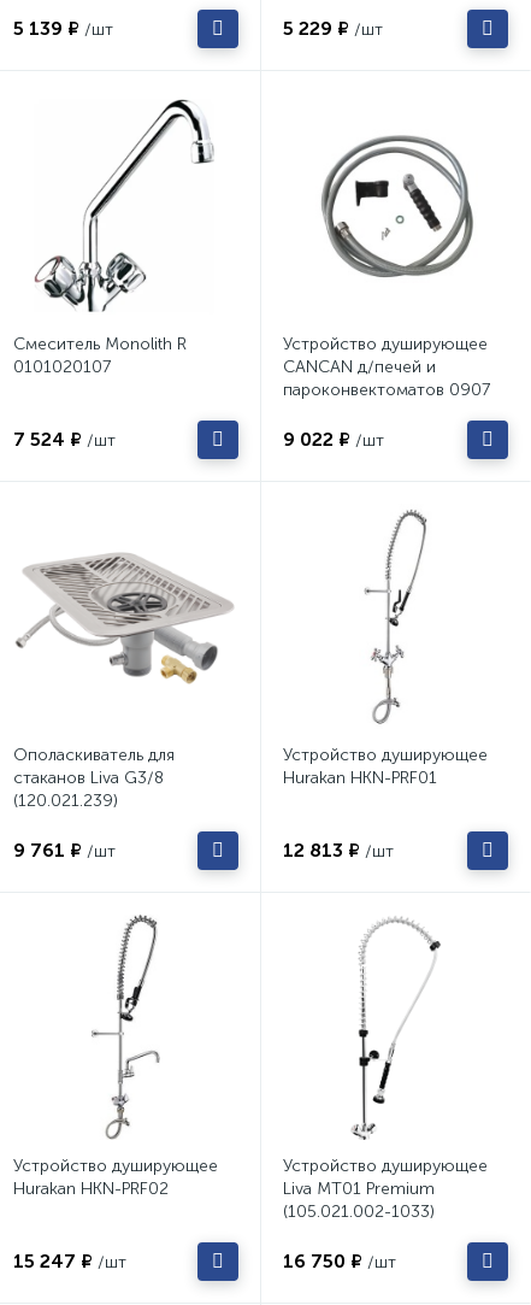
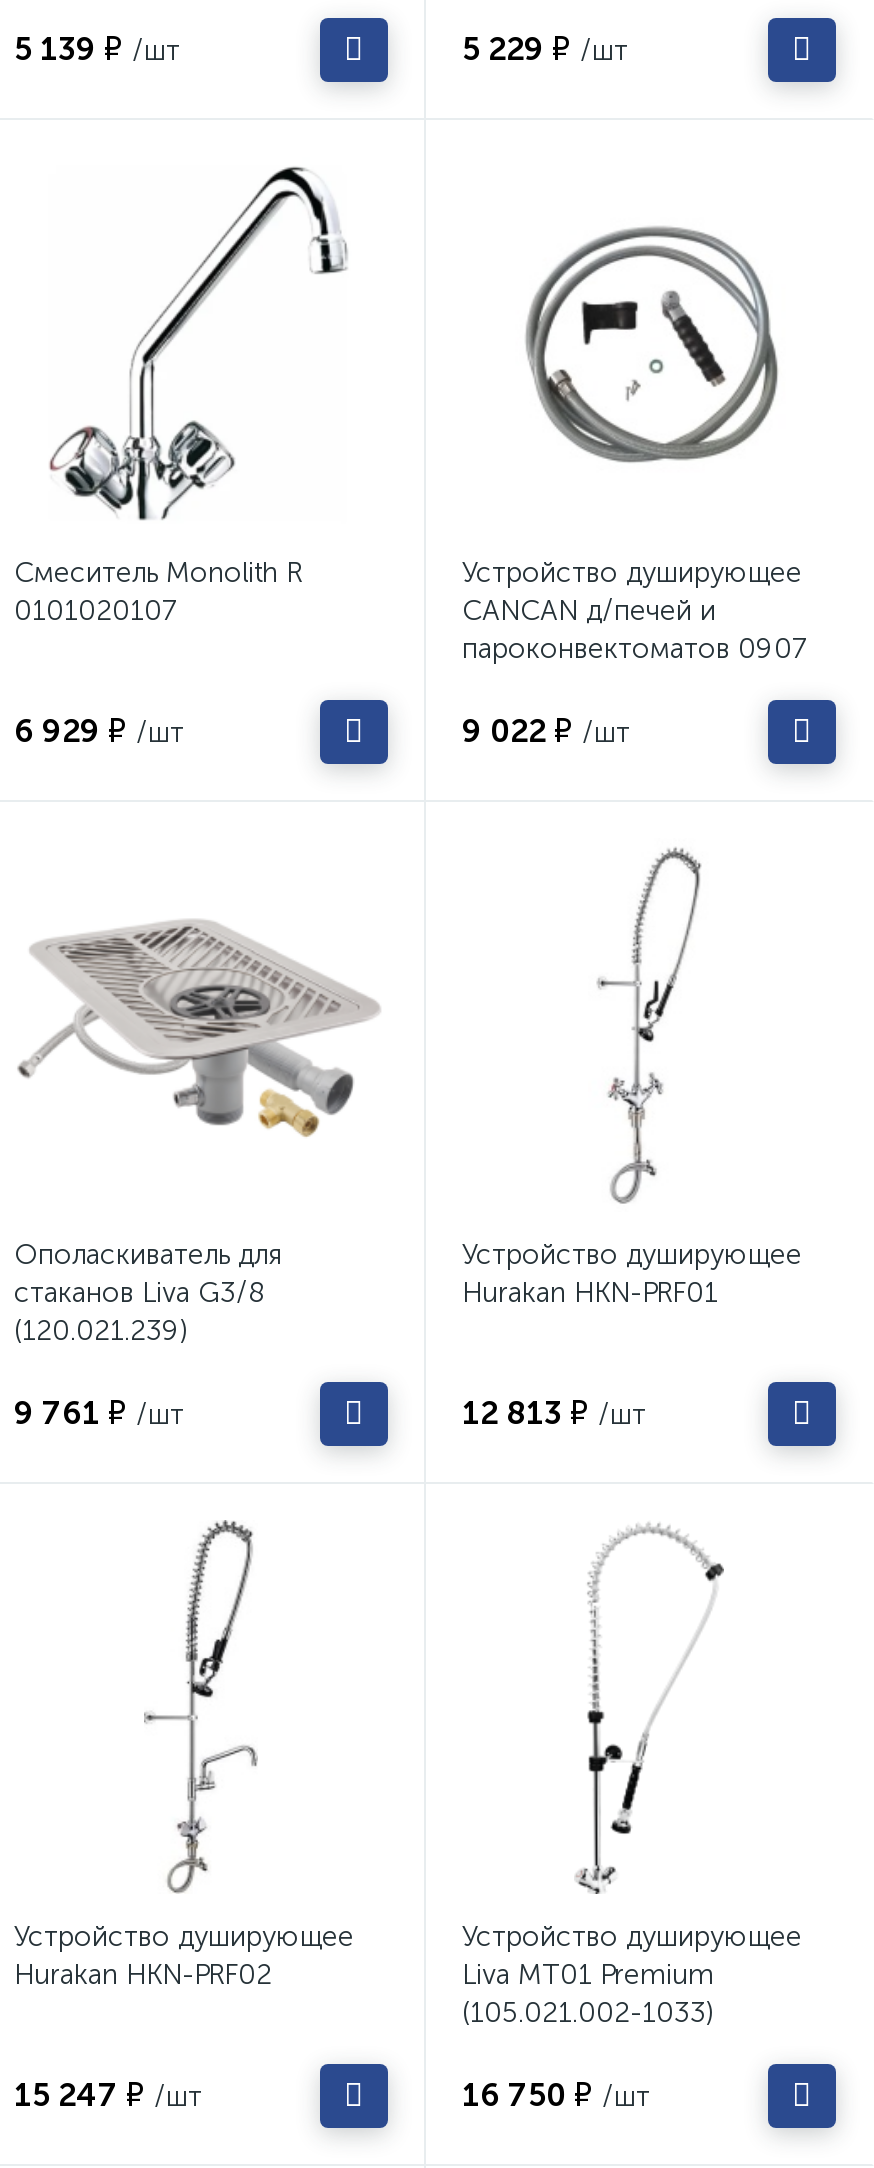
- 7 524 ₽ /шт
+ 6 929 ₽ /шт
